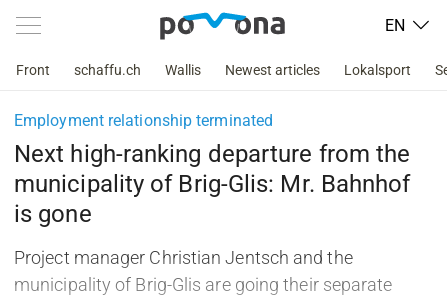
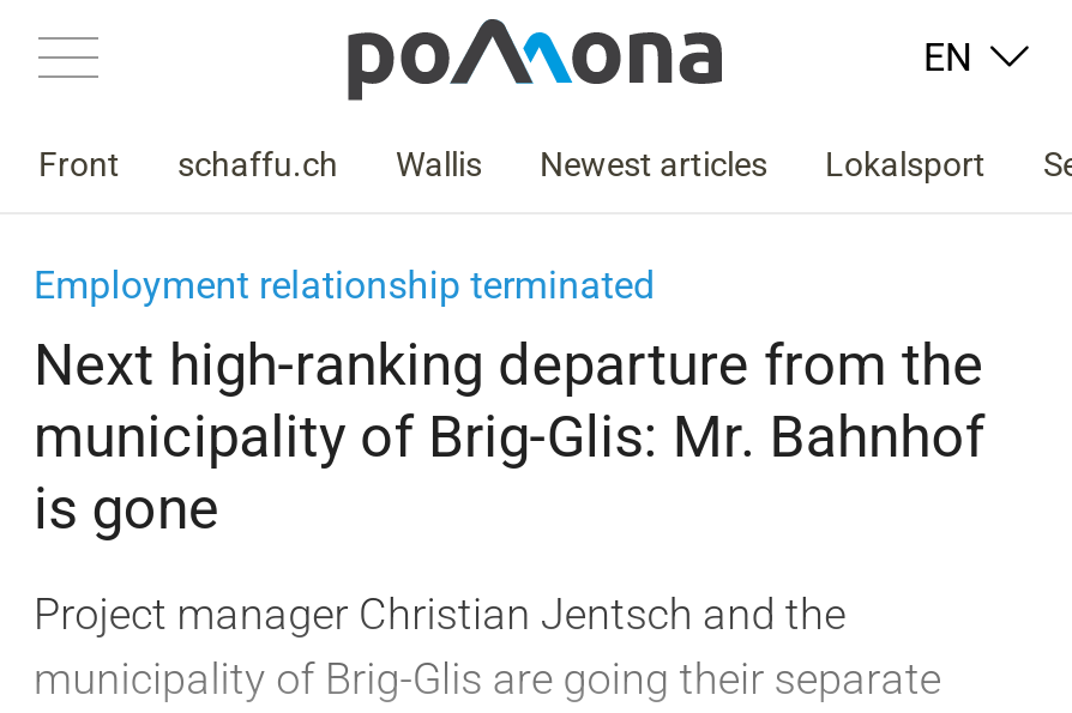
- [image]
+ [image]
